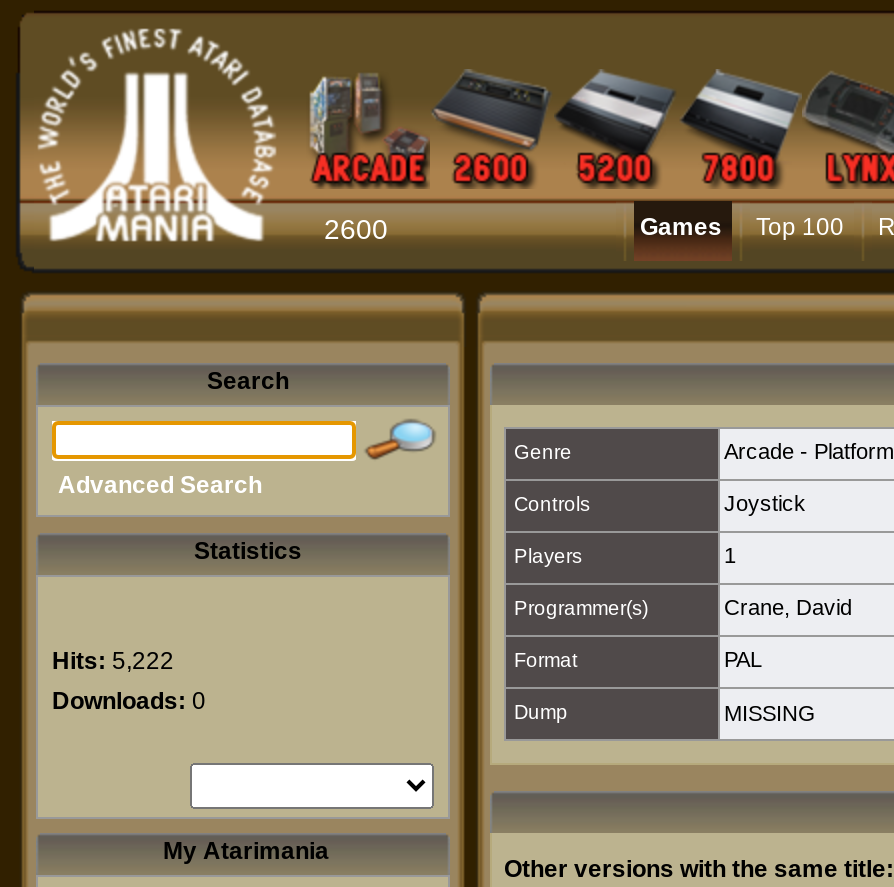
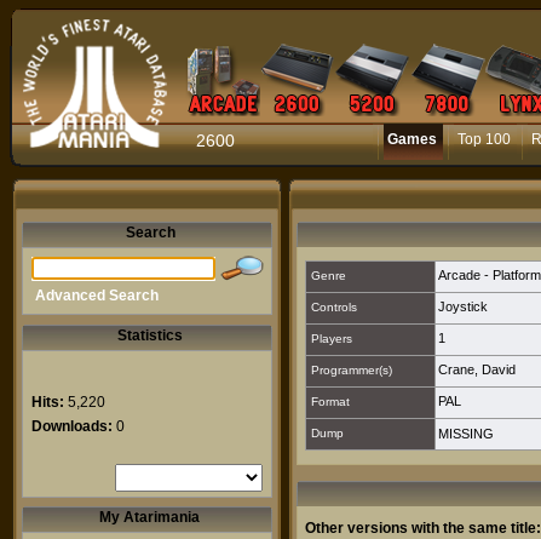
- Hits: 5,222
+ Hits: 5,220
